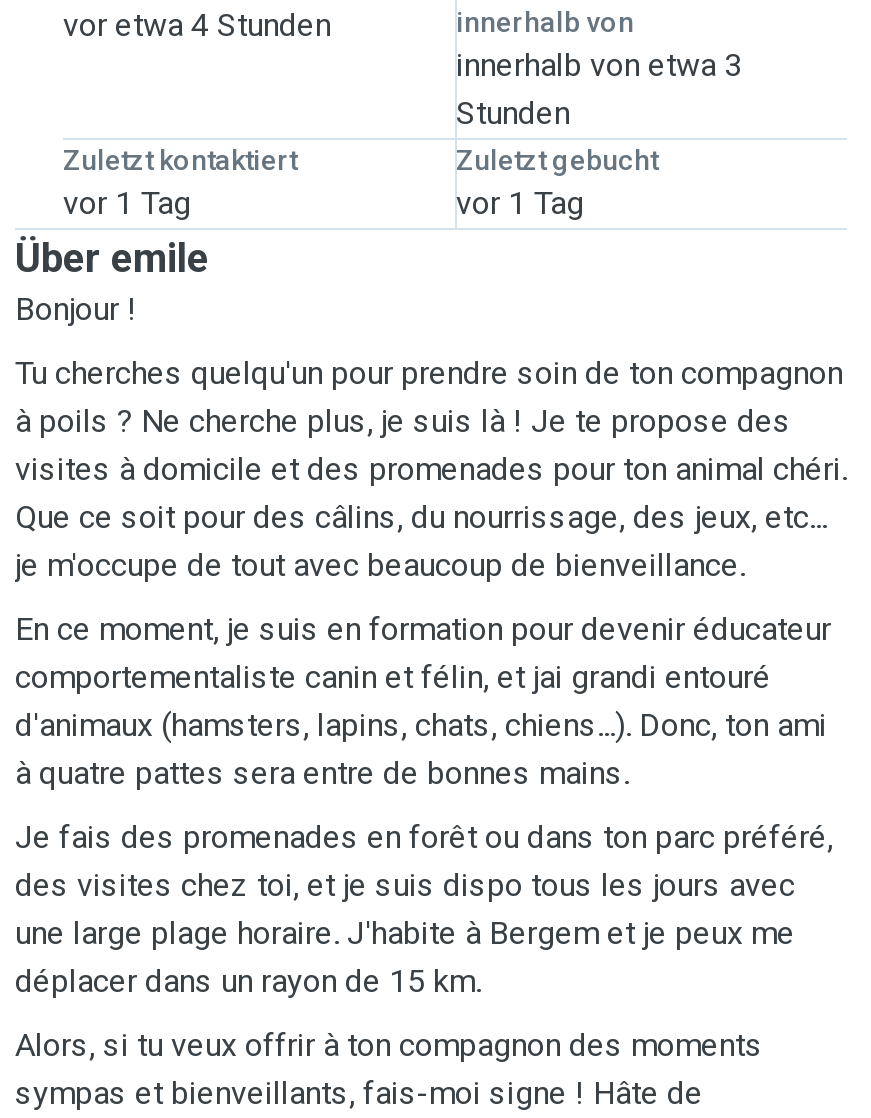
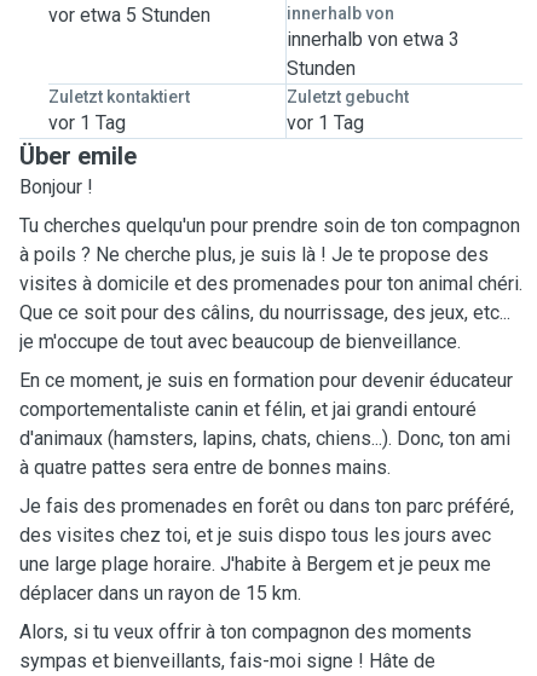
- vor etwa 4 Stunden
+ vor etwa 5 Stunden
